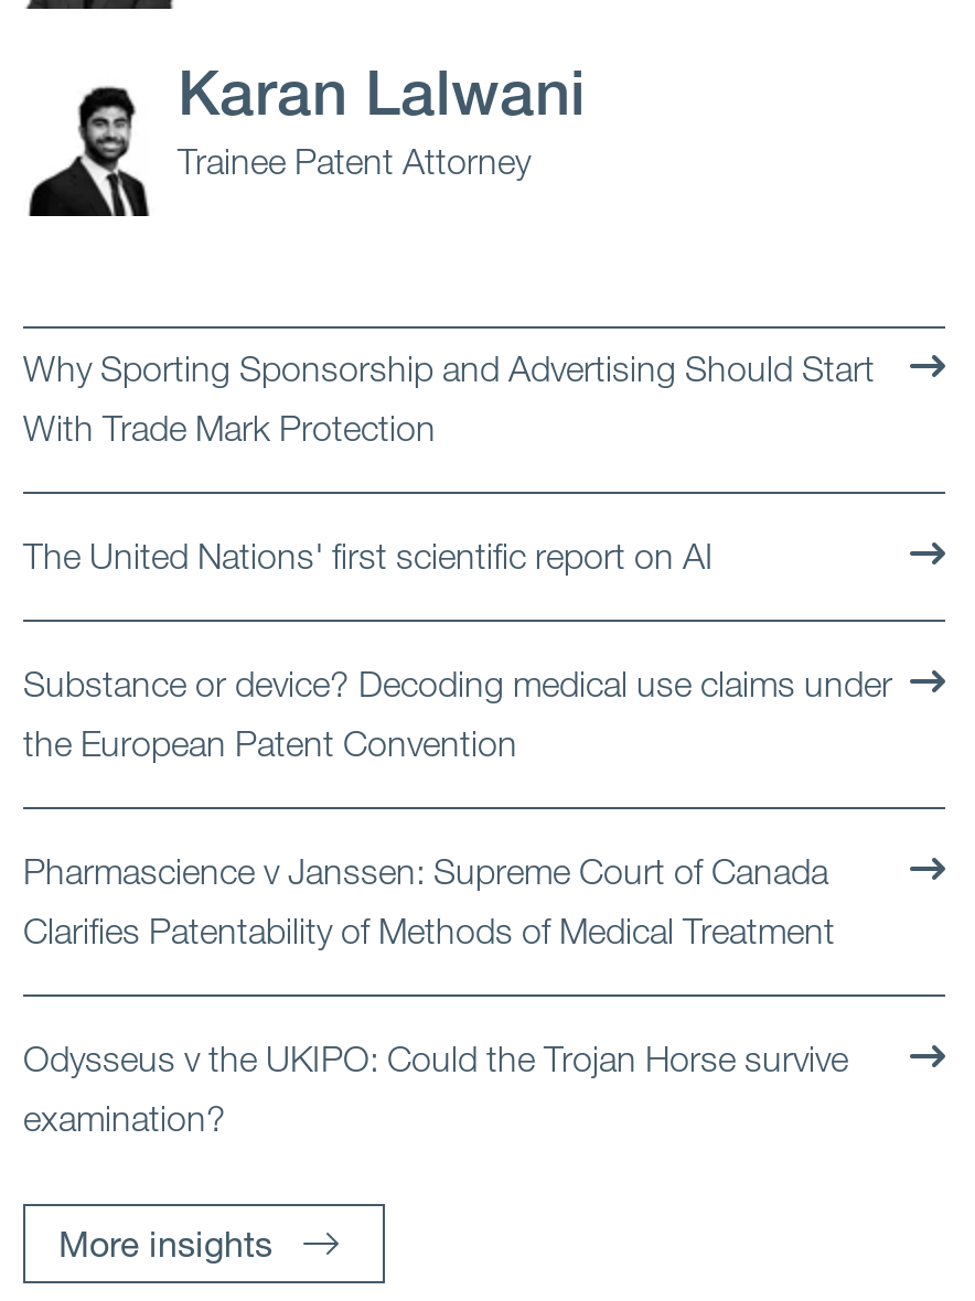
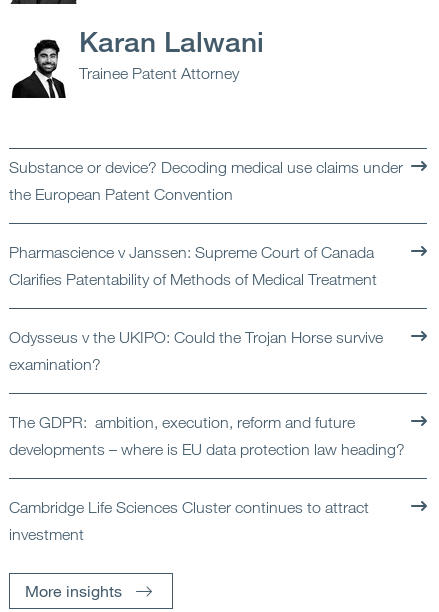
- Why Sporting Sponsorship and Advertising Should Start
- With Trade Mark Protection
- The United Nations' first scientific report on AI

moved up: Substance or device? Decoding medical use claims under | the European Patent Convention | Pharmascience v Janssen: Supreme Court of Canada | Clarifies Patentability of Methods of Medical Treatment | Odysseus v the UKIPO: Could the Trojan Horse survive | examination?

+ The GDPR: ambition, execution, reform and future
+ developments – where is EU data protection law heading?
+ Cambridge Life Sciences Cluster continues to attract
+ investment
